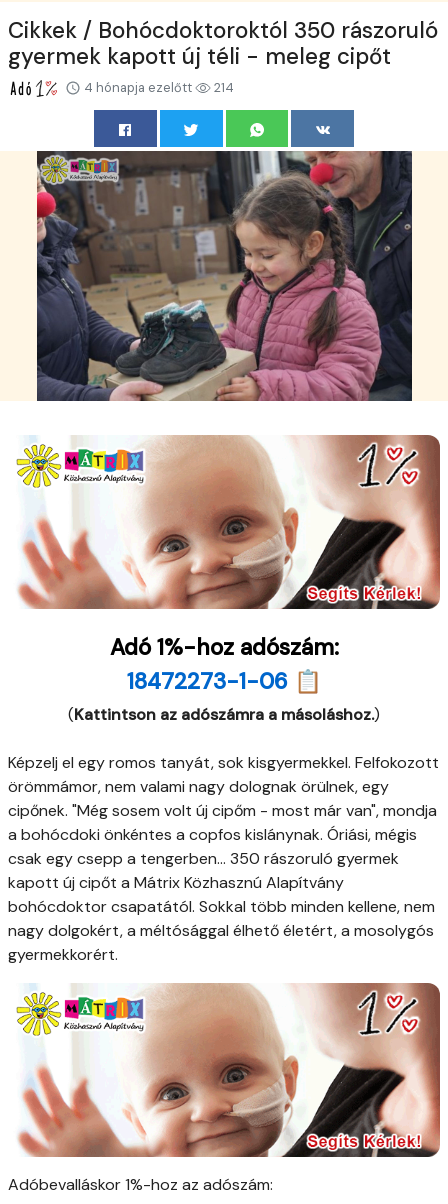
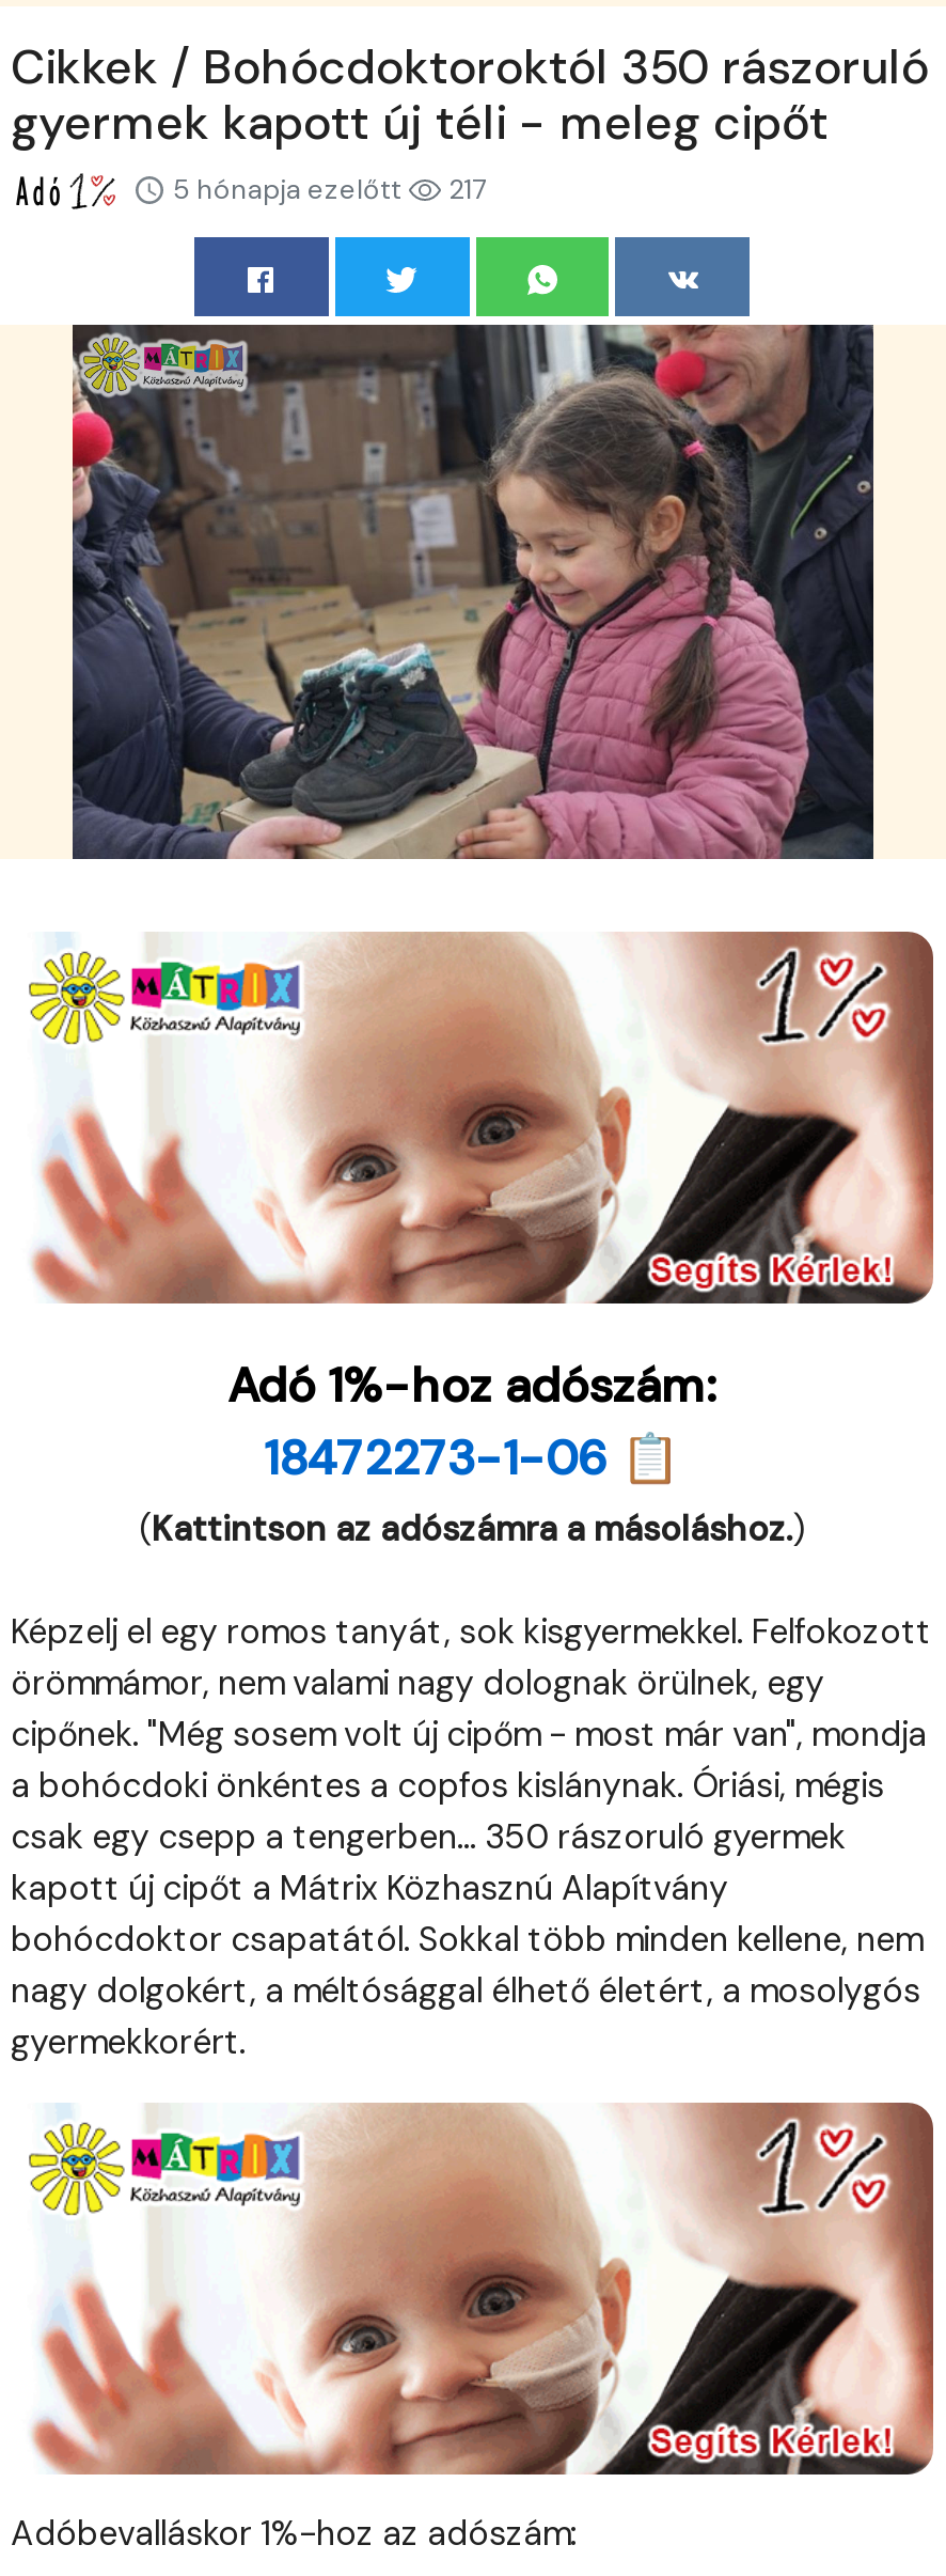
- 4 hónapja ezelőtt
+ 5 hónapja ezelőtt

- 214
+ 217
